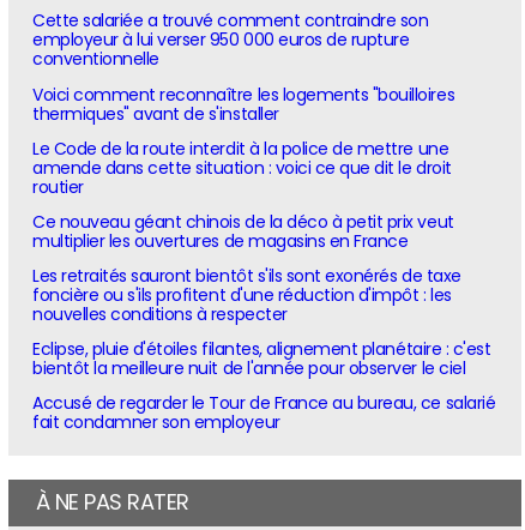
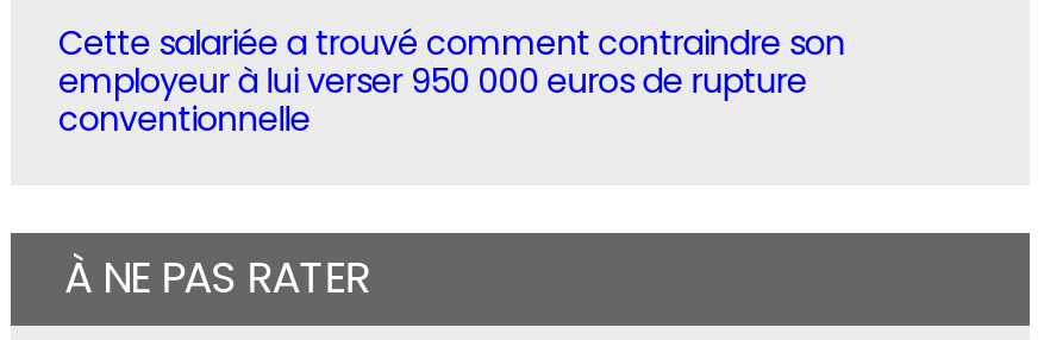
- Voici comment reconnaître les logements "bouilloires
- thermiques" avant de s'installer
- Le Code de la route interdit à la police de mettre une
- amende dans cette situation : voici ce que dit le droit
- routier
- Ce nouveau géant chinois de la déco à petit prix veut
- multiplier les ouvertures de magasins en France
- Les retraités sauront bientôt s'ils sont exonérés de taxe
- foncière ou s'ils profitent d'une réduction d'impôt : les
- nouvelles conditions à respecter
- Eclipse, pluie d'étoiles filantes, alignement planétaire : c'est
- bientôt la meilleure nuit de l'année pour observer le ciel
- Accusé de regarder le Tour de France au bureau, ce salarié
- fait condamner son employeur
